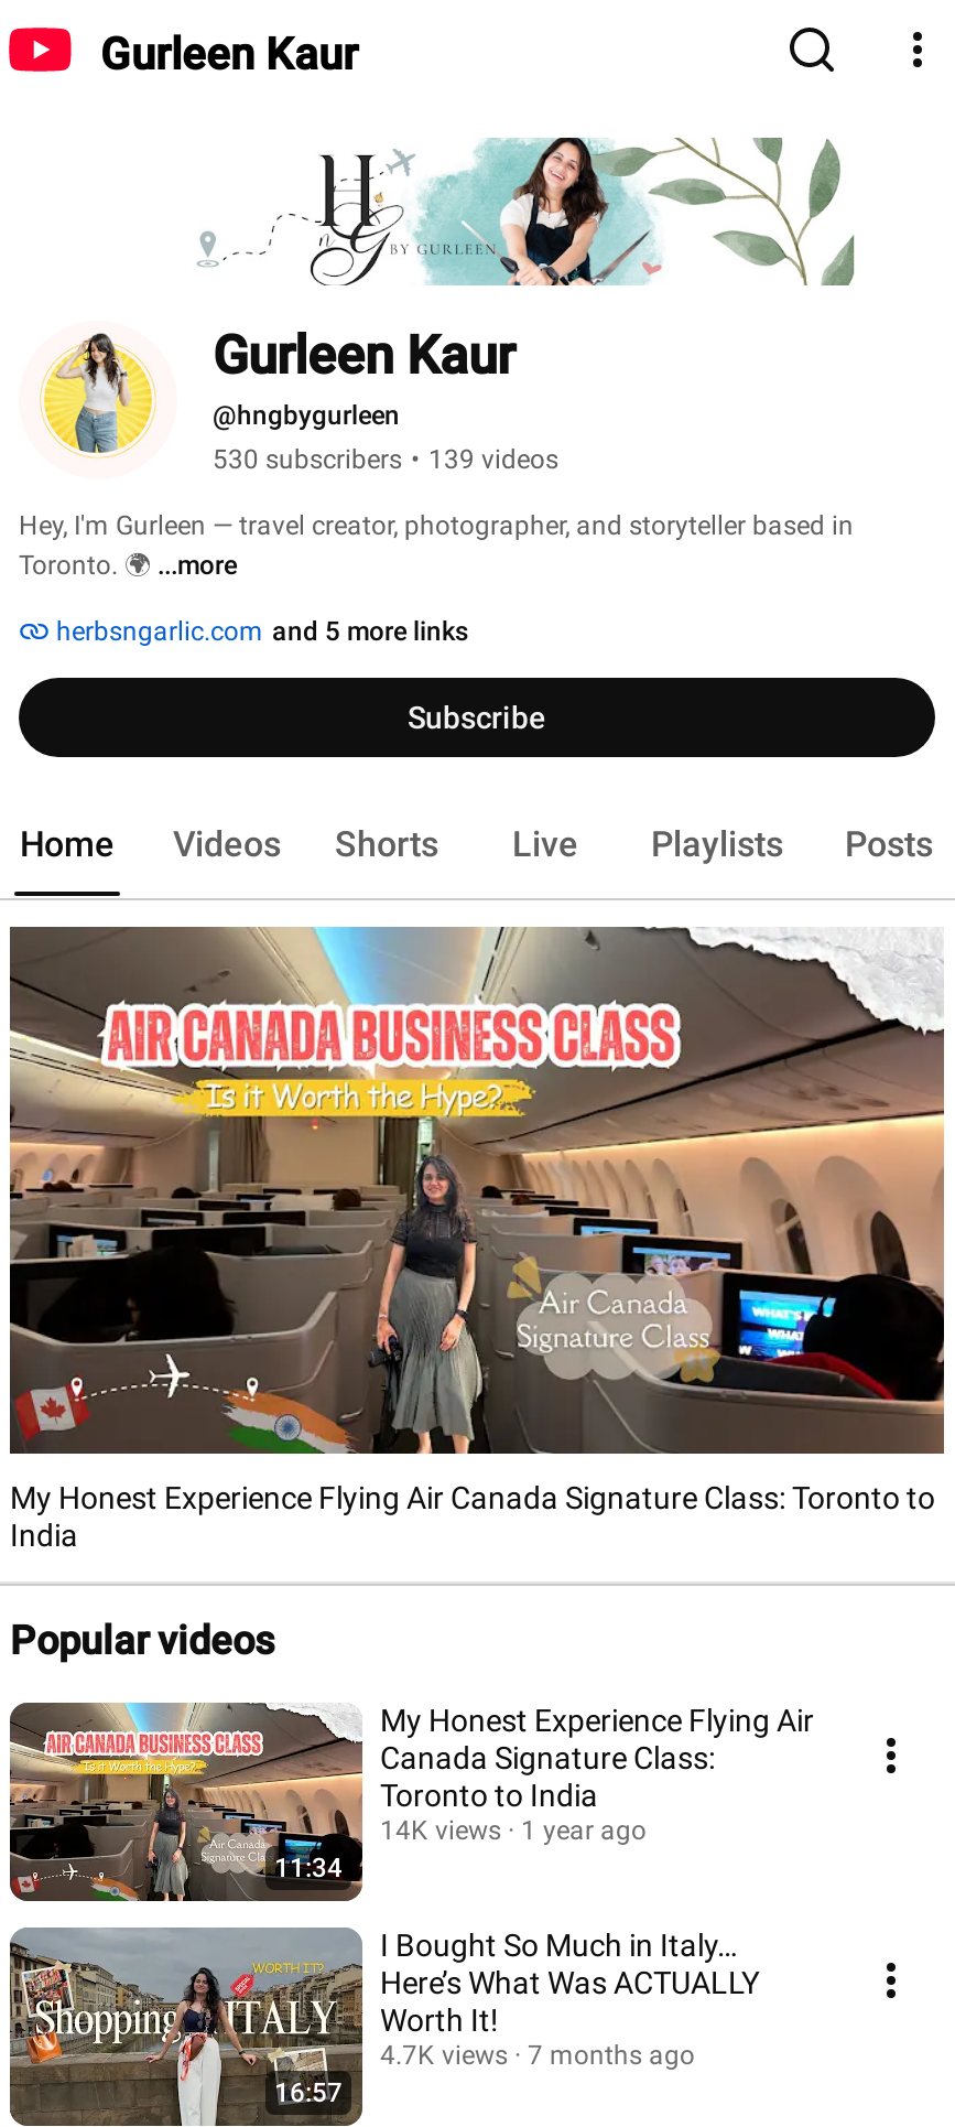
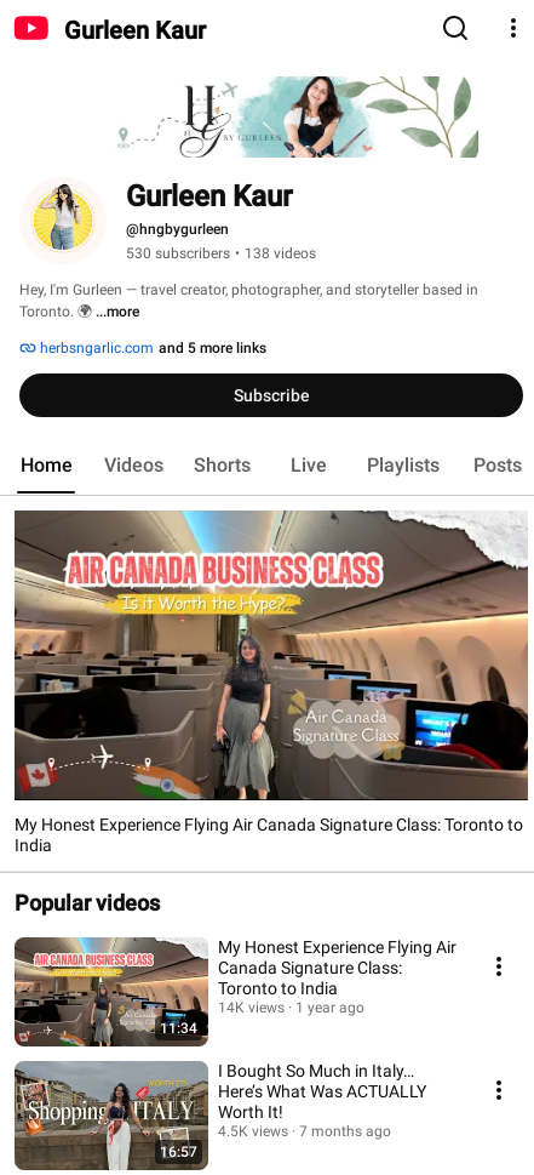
- 530 subscribers • 139 videos
+ 530 subscribers • 138 videos

- 4.7K views 7 months ago
+ 4.5K views 7 months ago
